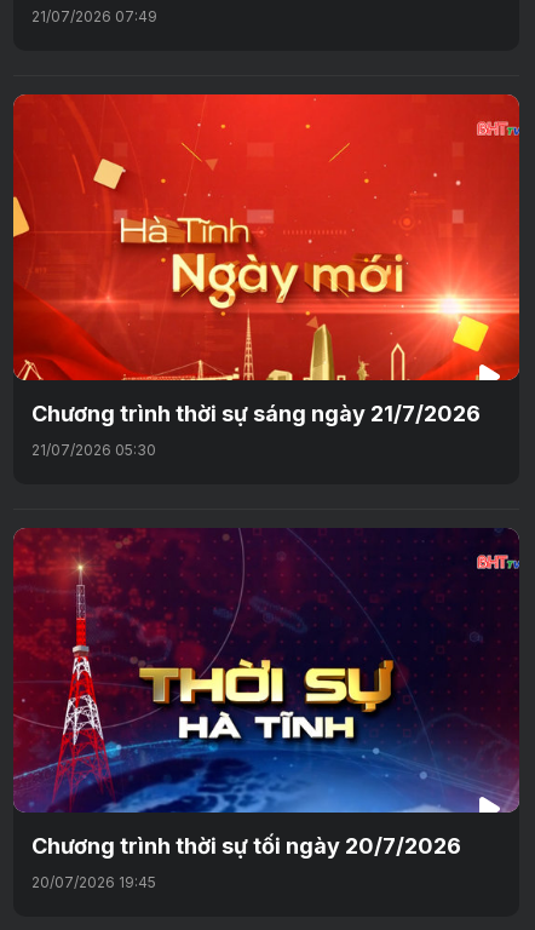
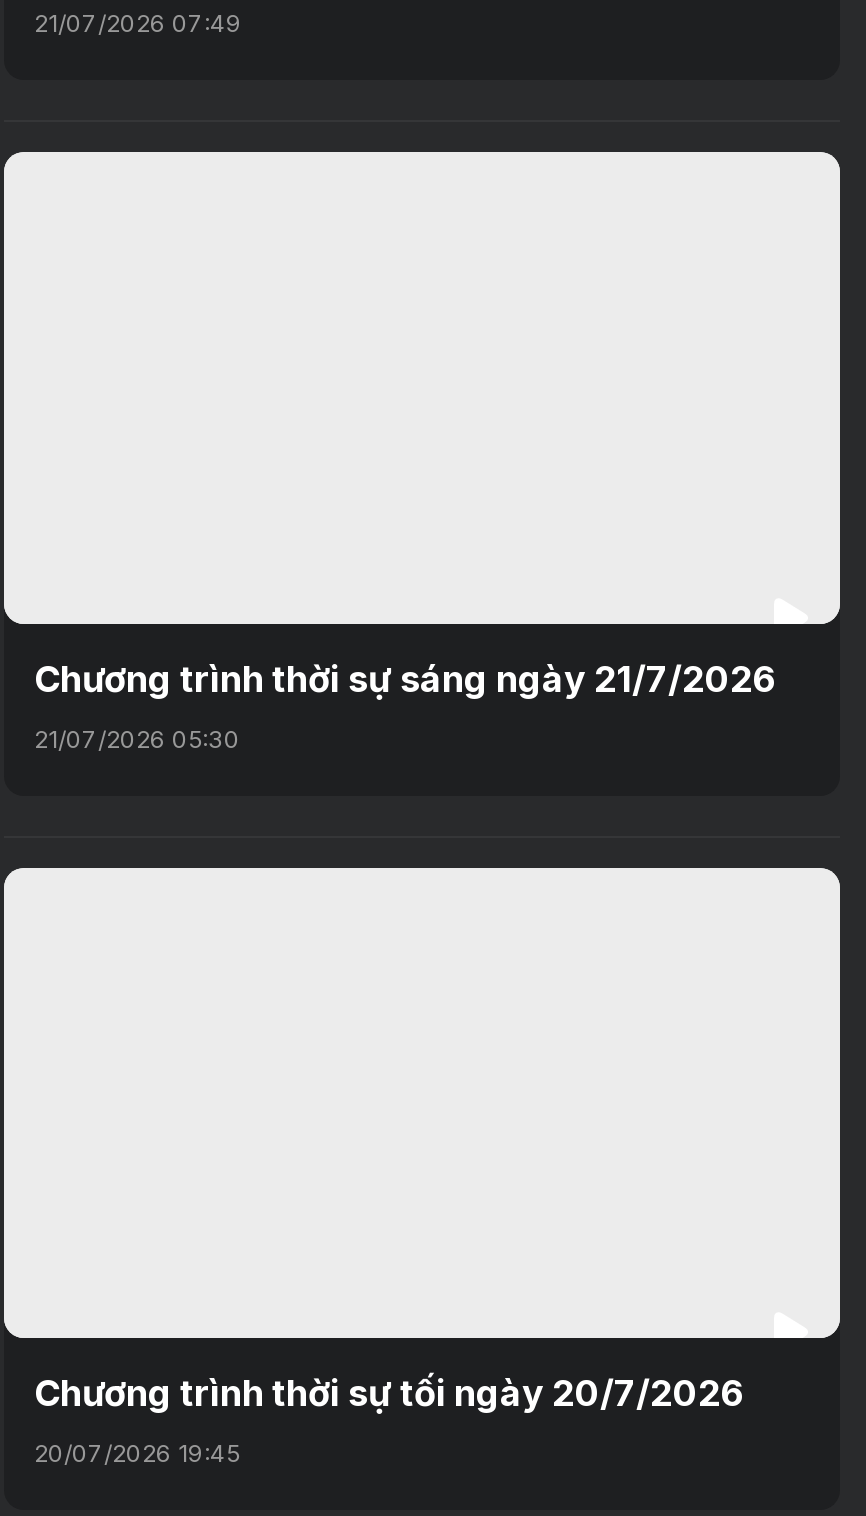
- [image]

- [image]
